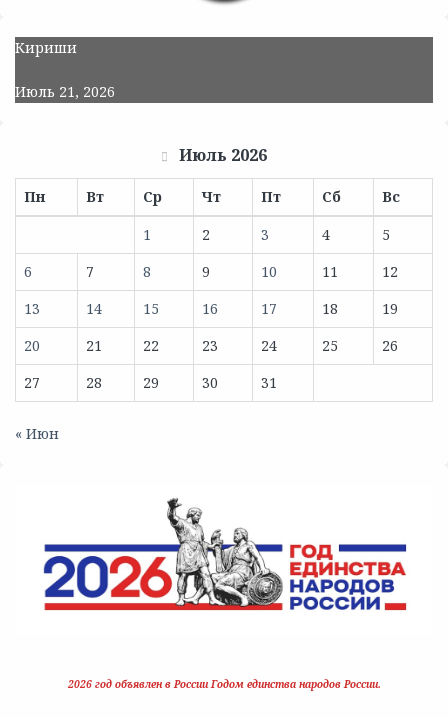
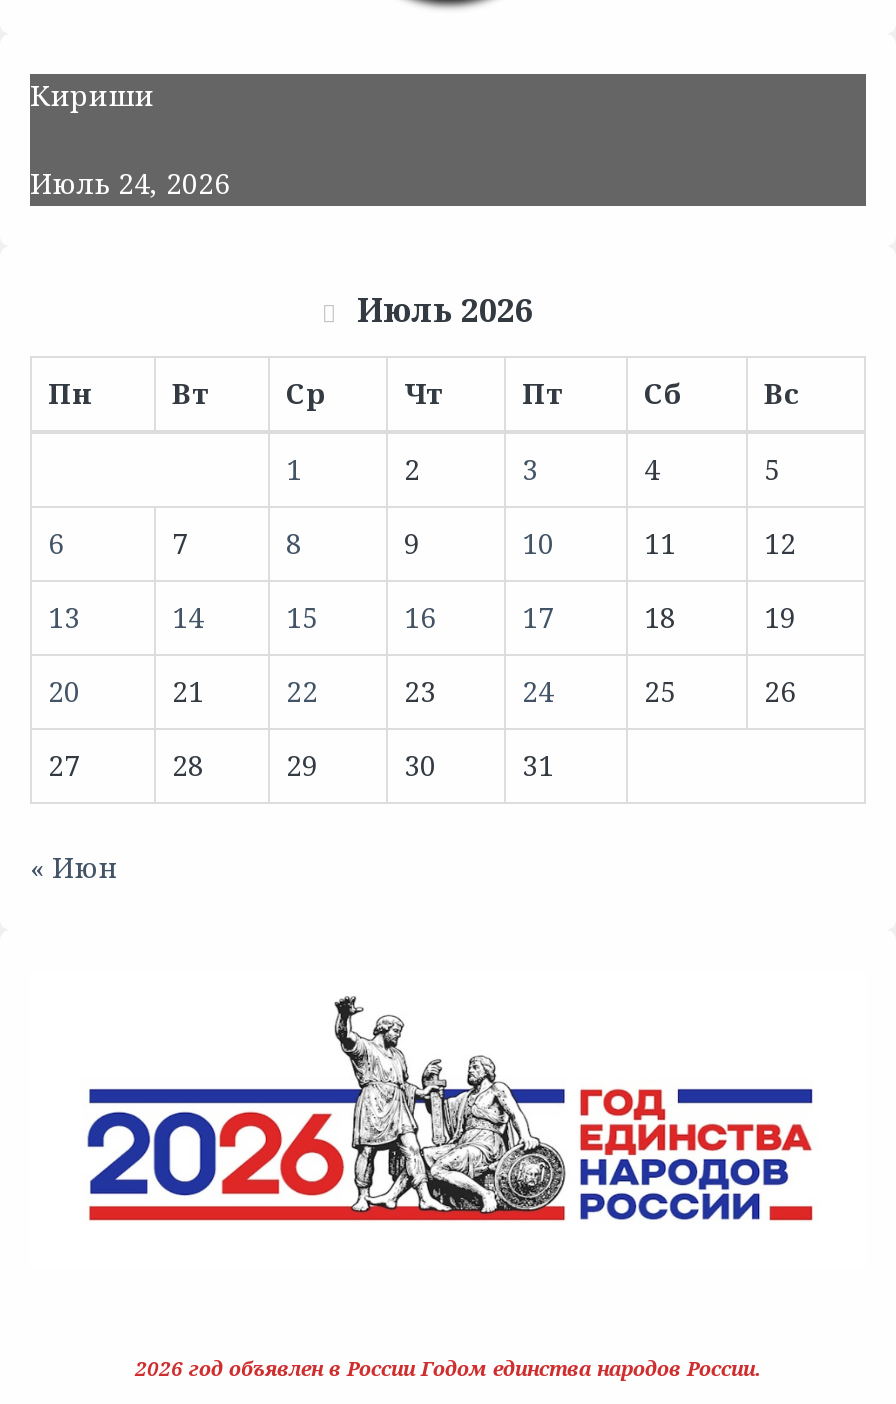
- Июль 21, 2026
+ Июль 24, 2026
